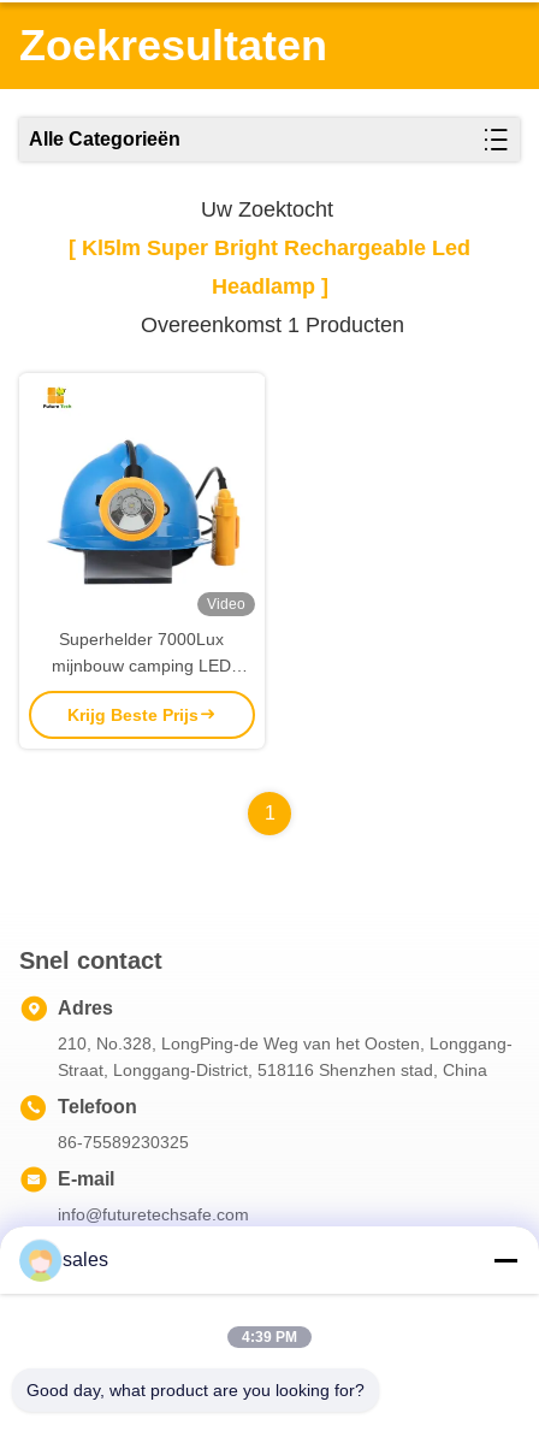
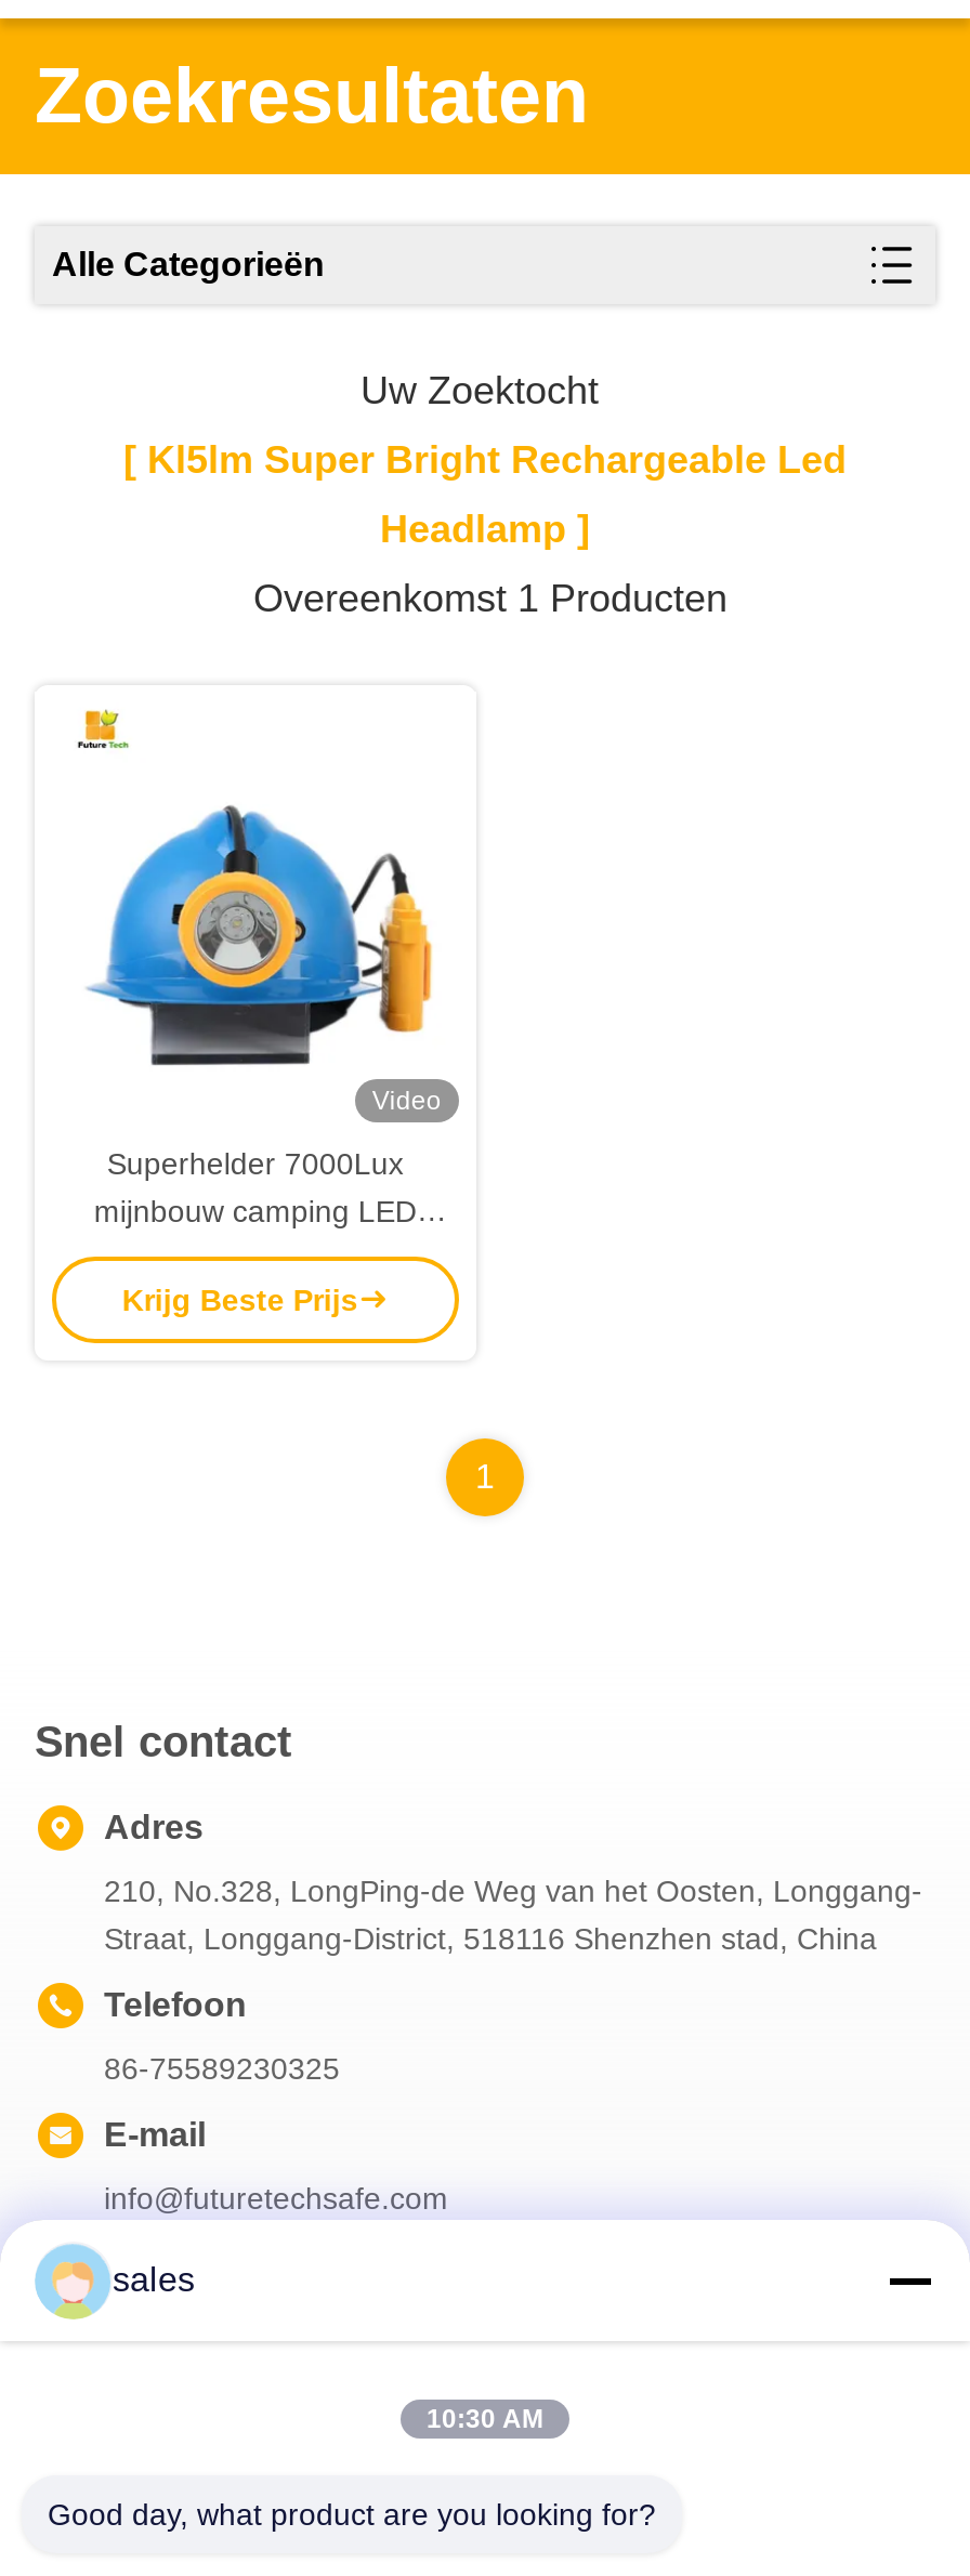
- 4:39 PM
+ 10:30 AM
